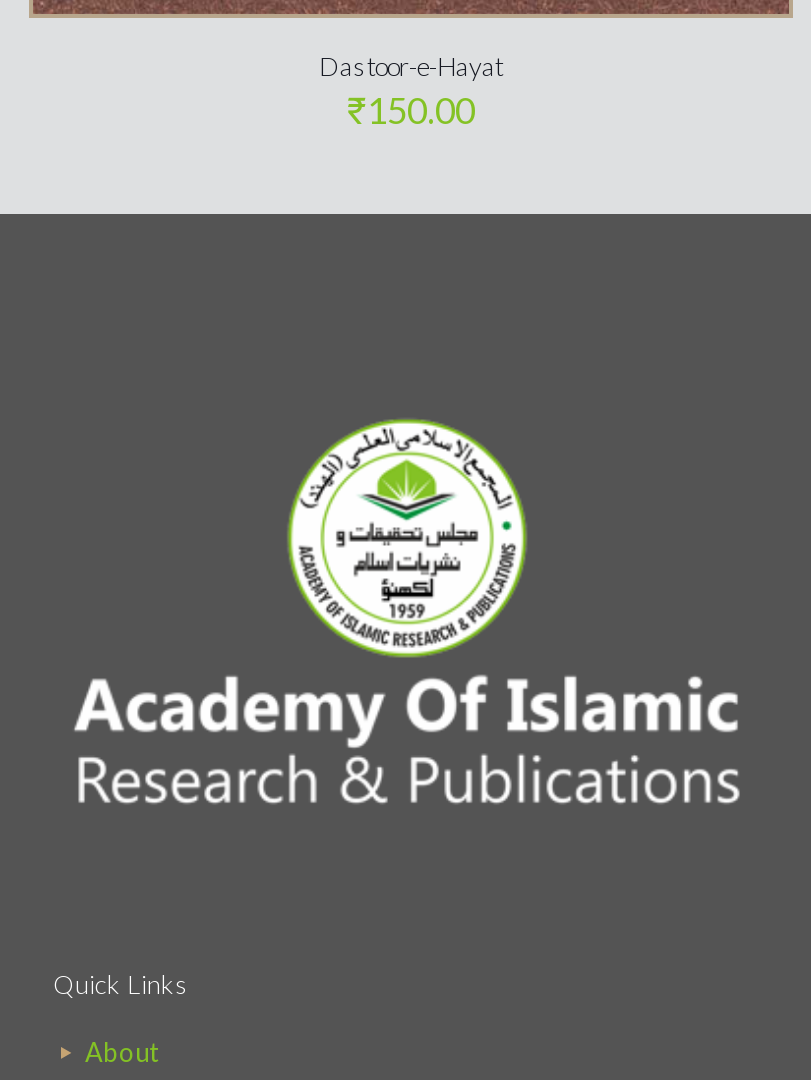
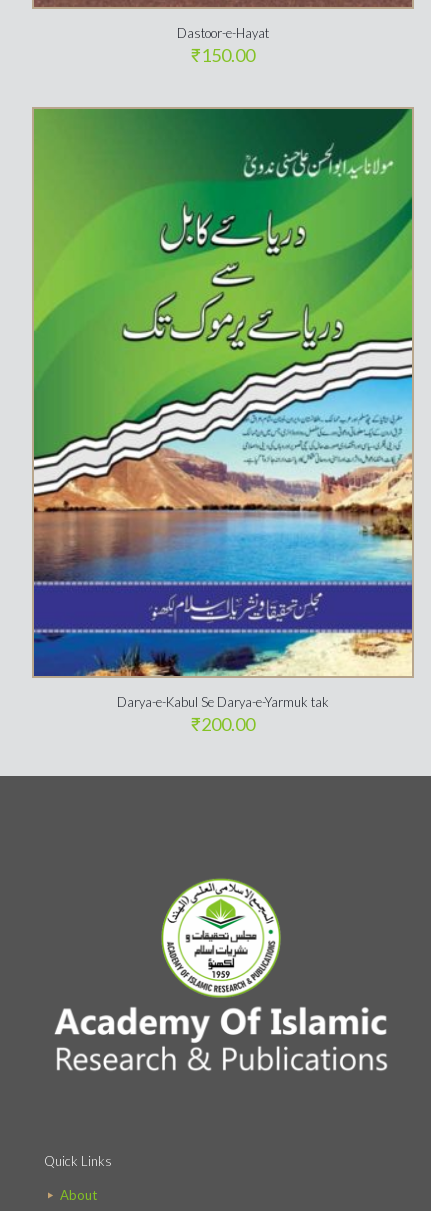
+ [image]
+ Darya-e-Kabul Se Darya-e-Yarmuk tak
+ ₹200.00
